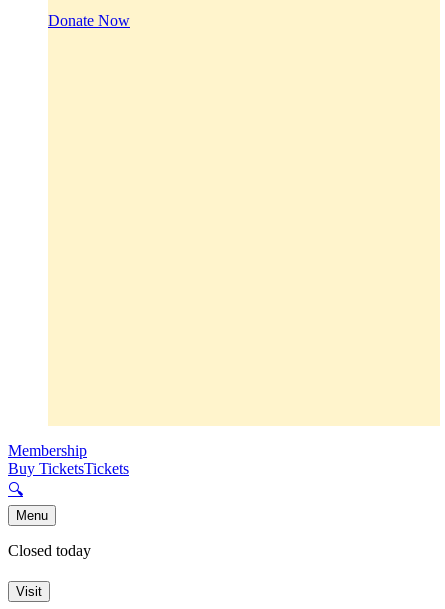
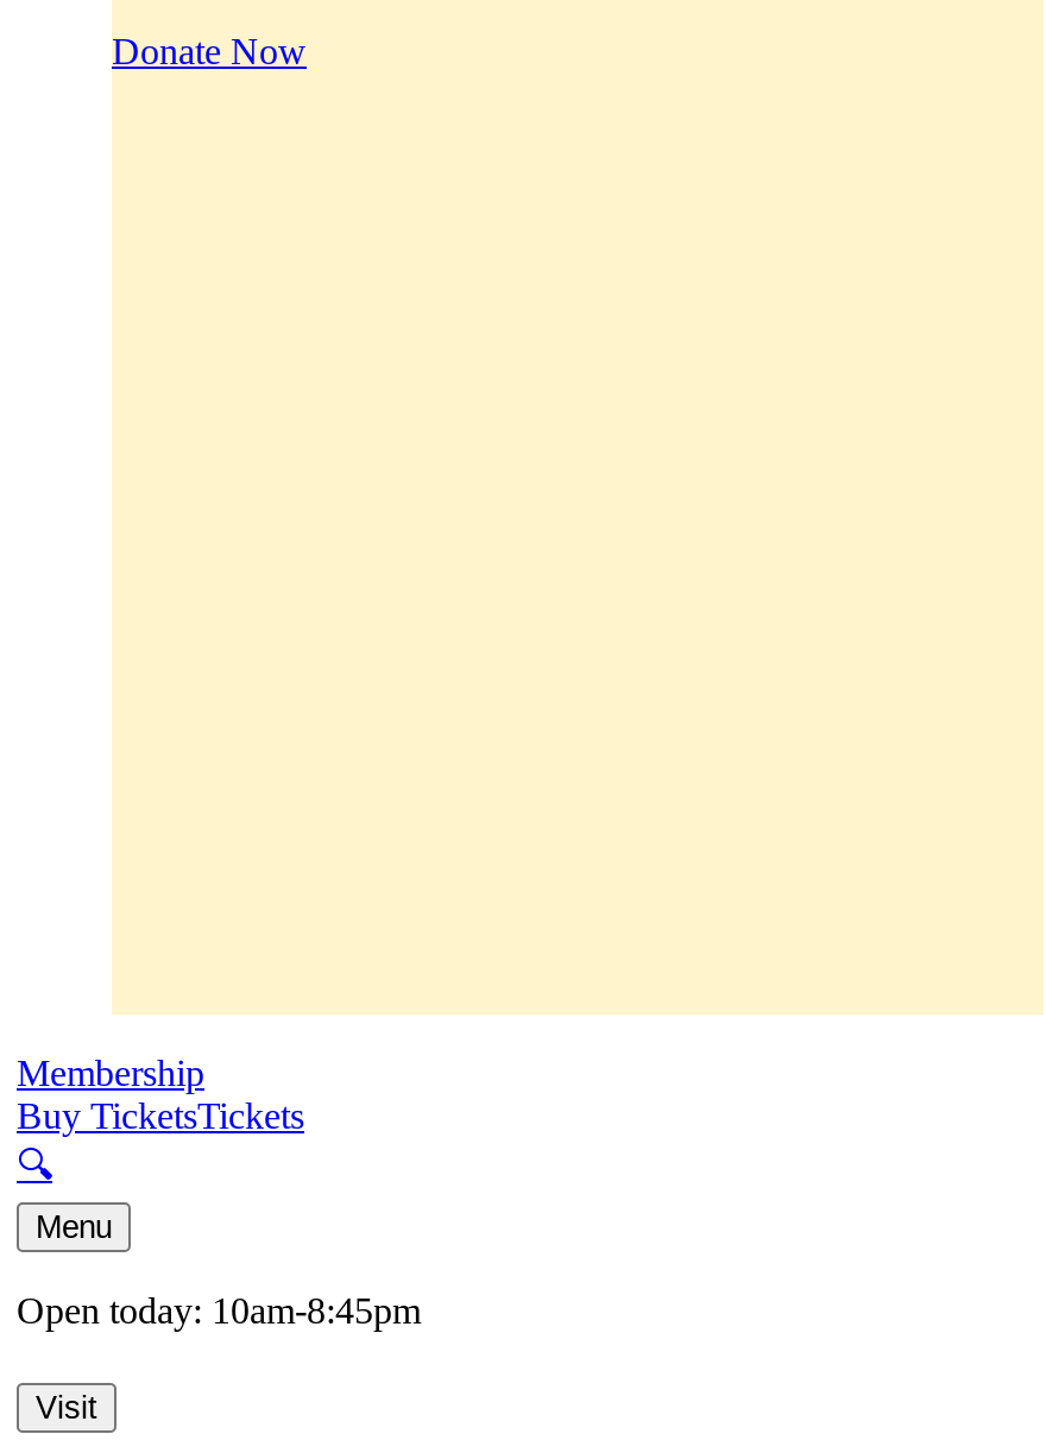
- Closed today
+ Open today: 10am-8:45pm
